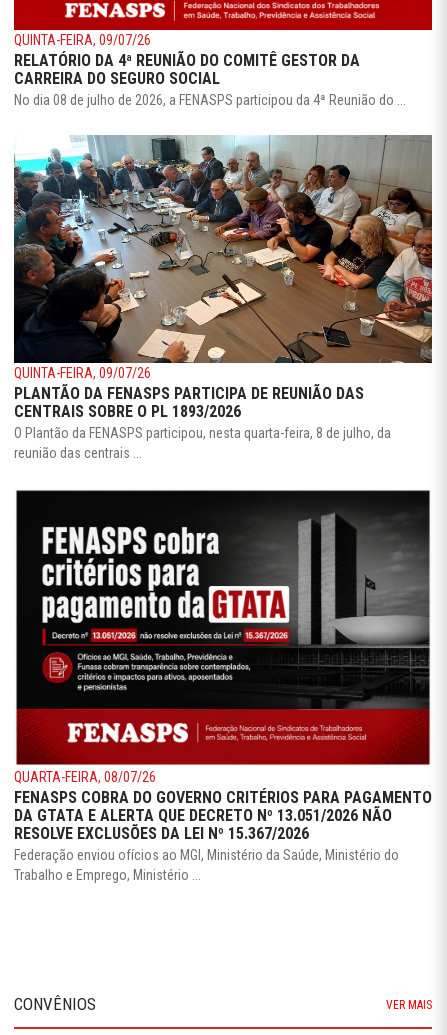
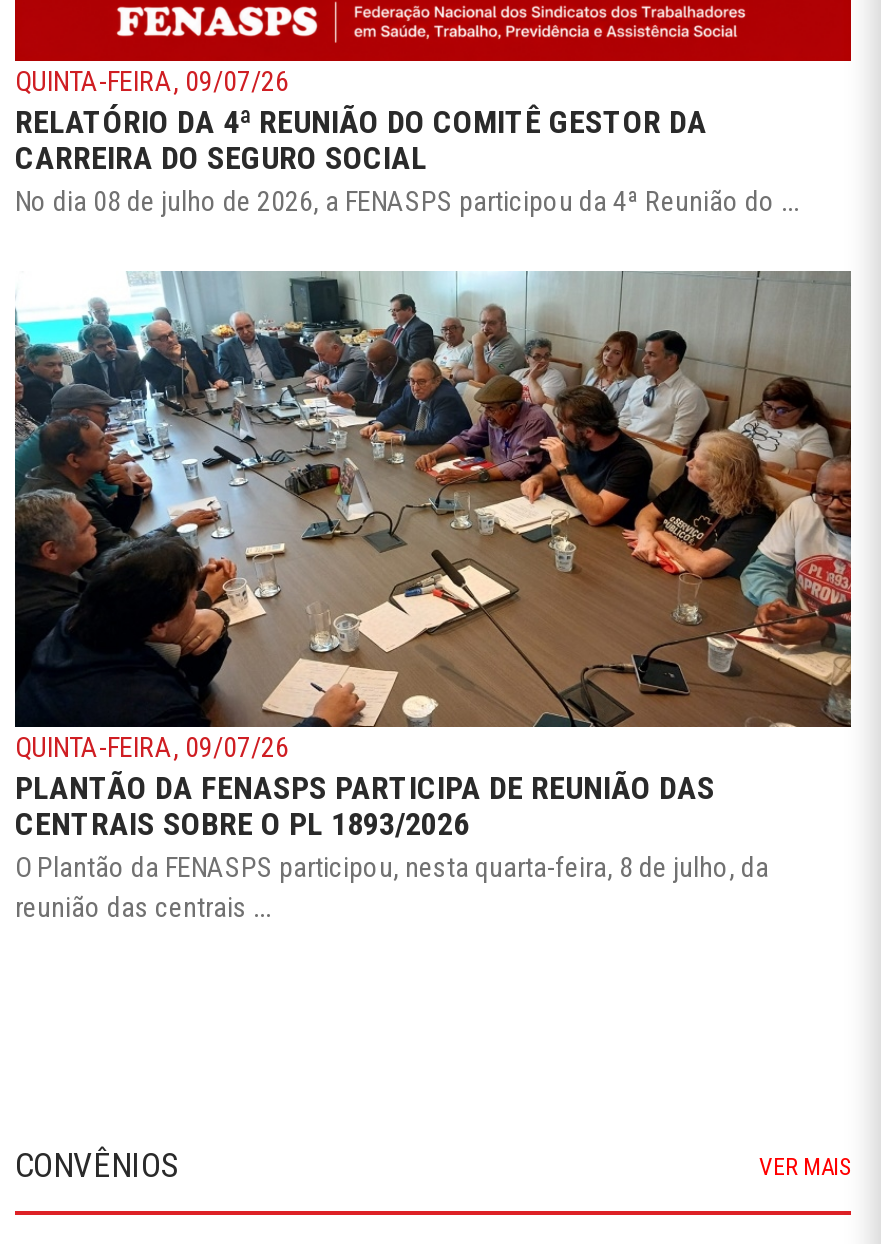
- [image]
- QUARTA-FEIRA, 08/07/26
- FENASPS COBRA DO GOVERNO CRITÉRIOS PARA PAGAMENTO
- DA GTATA E ALERTA QUE DECRETO Nº 13.051/2026 NÃO
- RESOLVE EXCLUSÕES DA LEI Nº 15.367/2026
- Federação enviou ofícios ao MGI, Ministério da Saúde, Ministério do
- Trabalho e Emprego, Ministério ...
